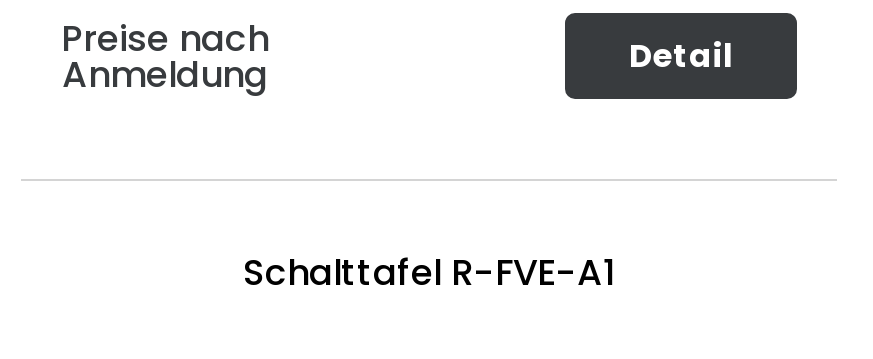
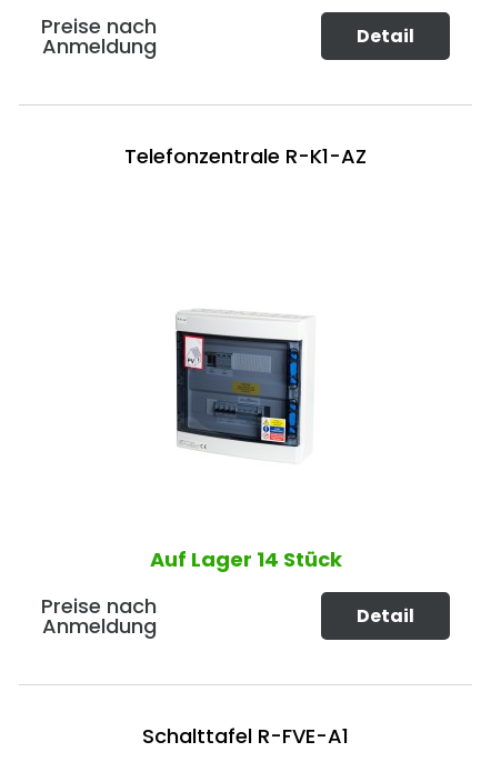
+ Auf Lager 14 Stück
+ Preise nach
+ Anmeldung
+ Detail

+ Telefonzentrale R-K1-AZ

+ [image]
